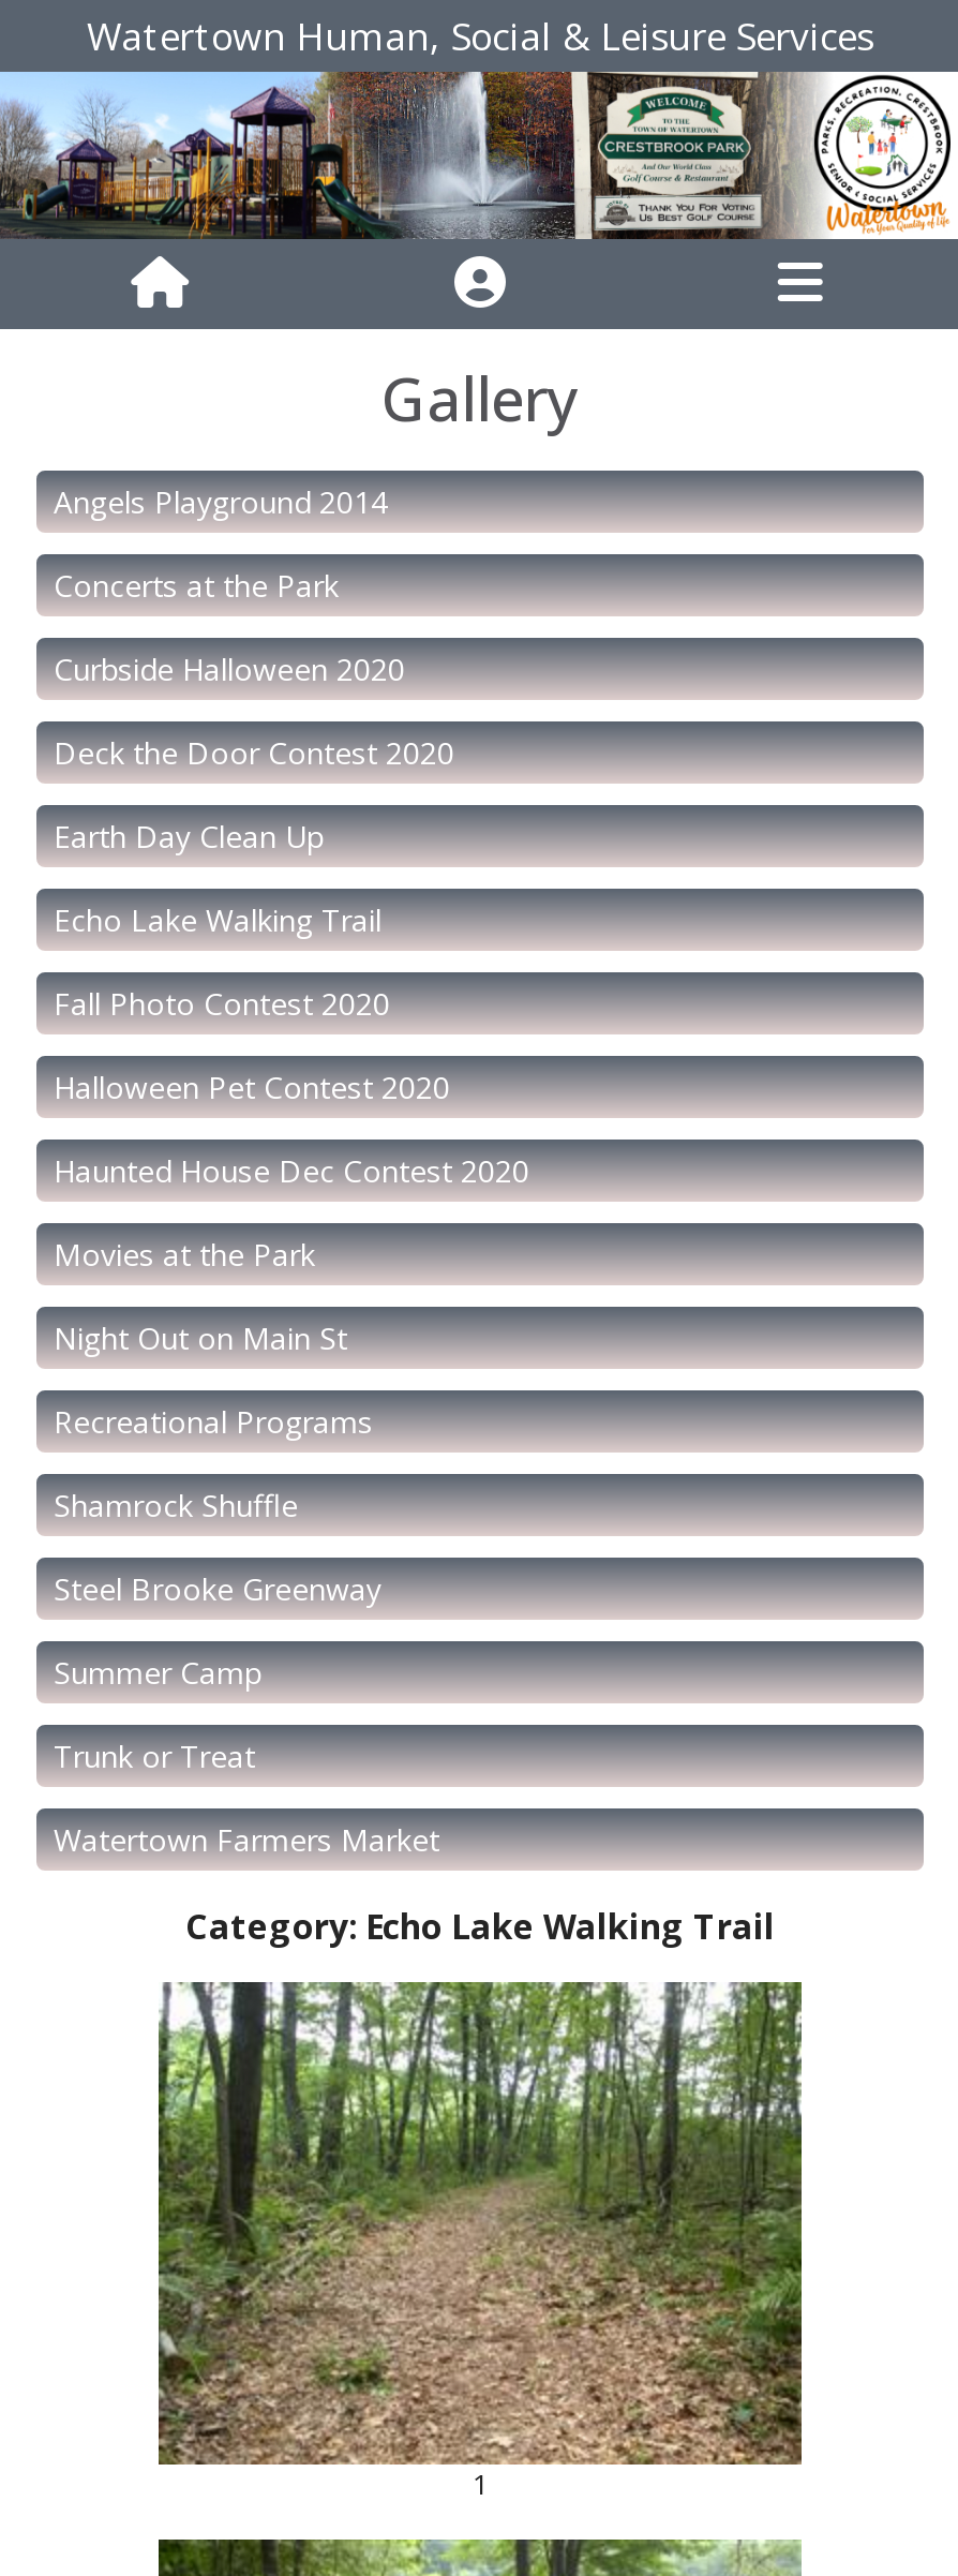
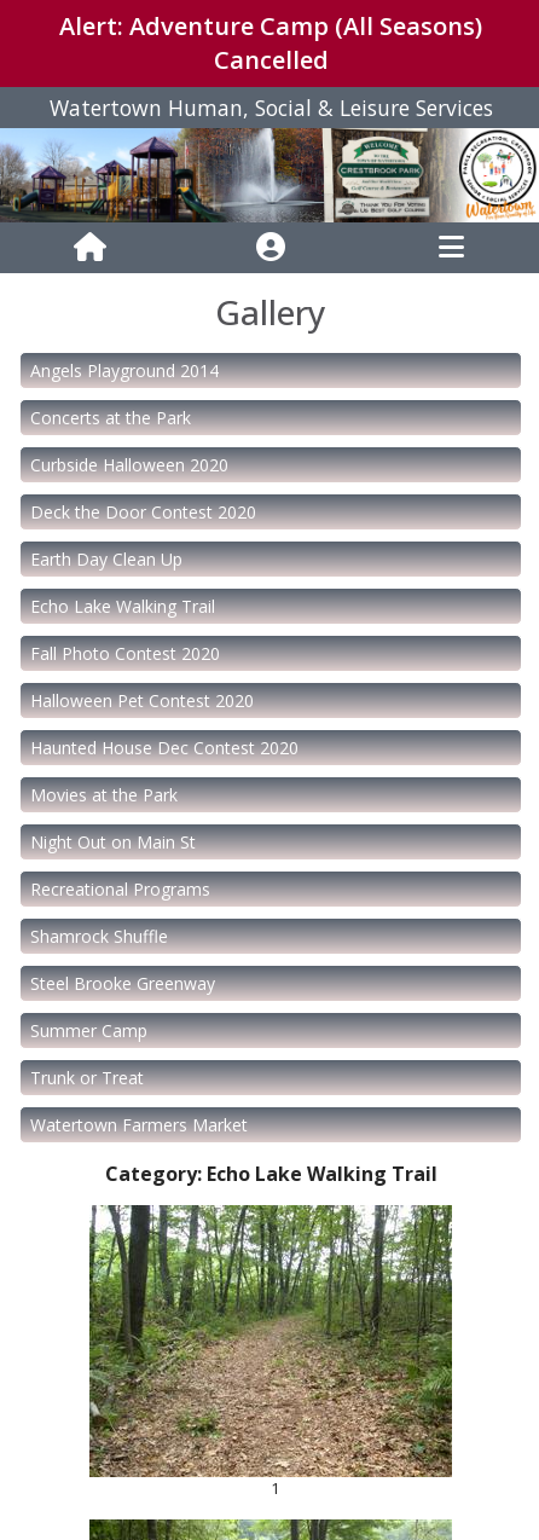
+ Alert: Adventure Camp (All Seasons)
+ Cancelled
